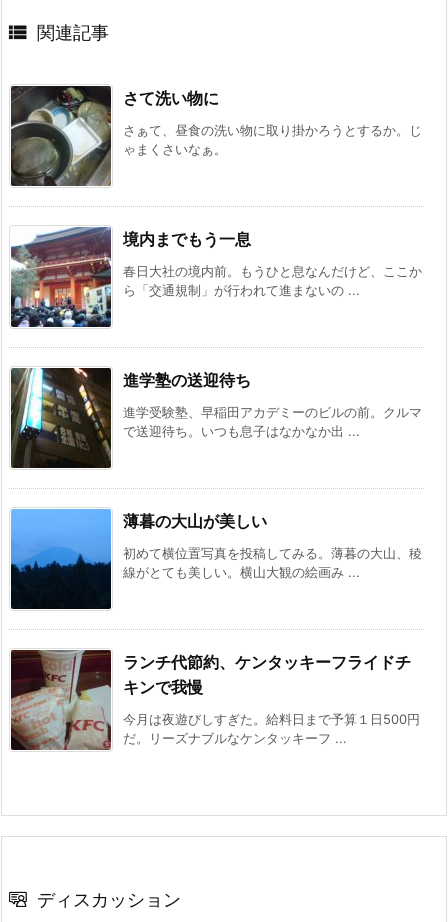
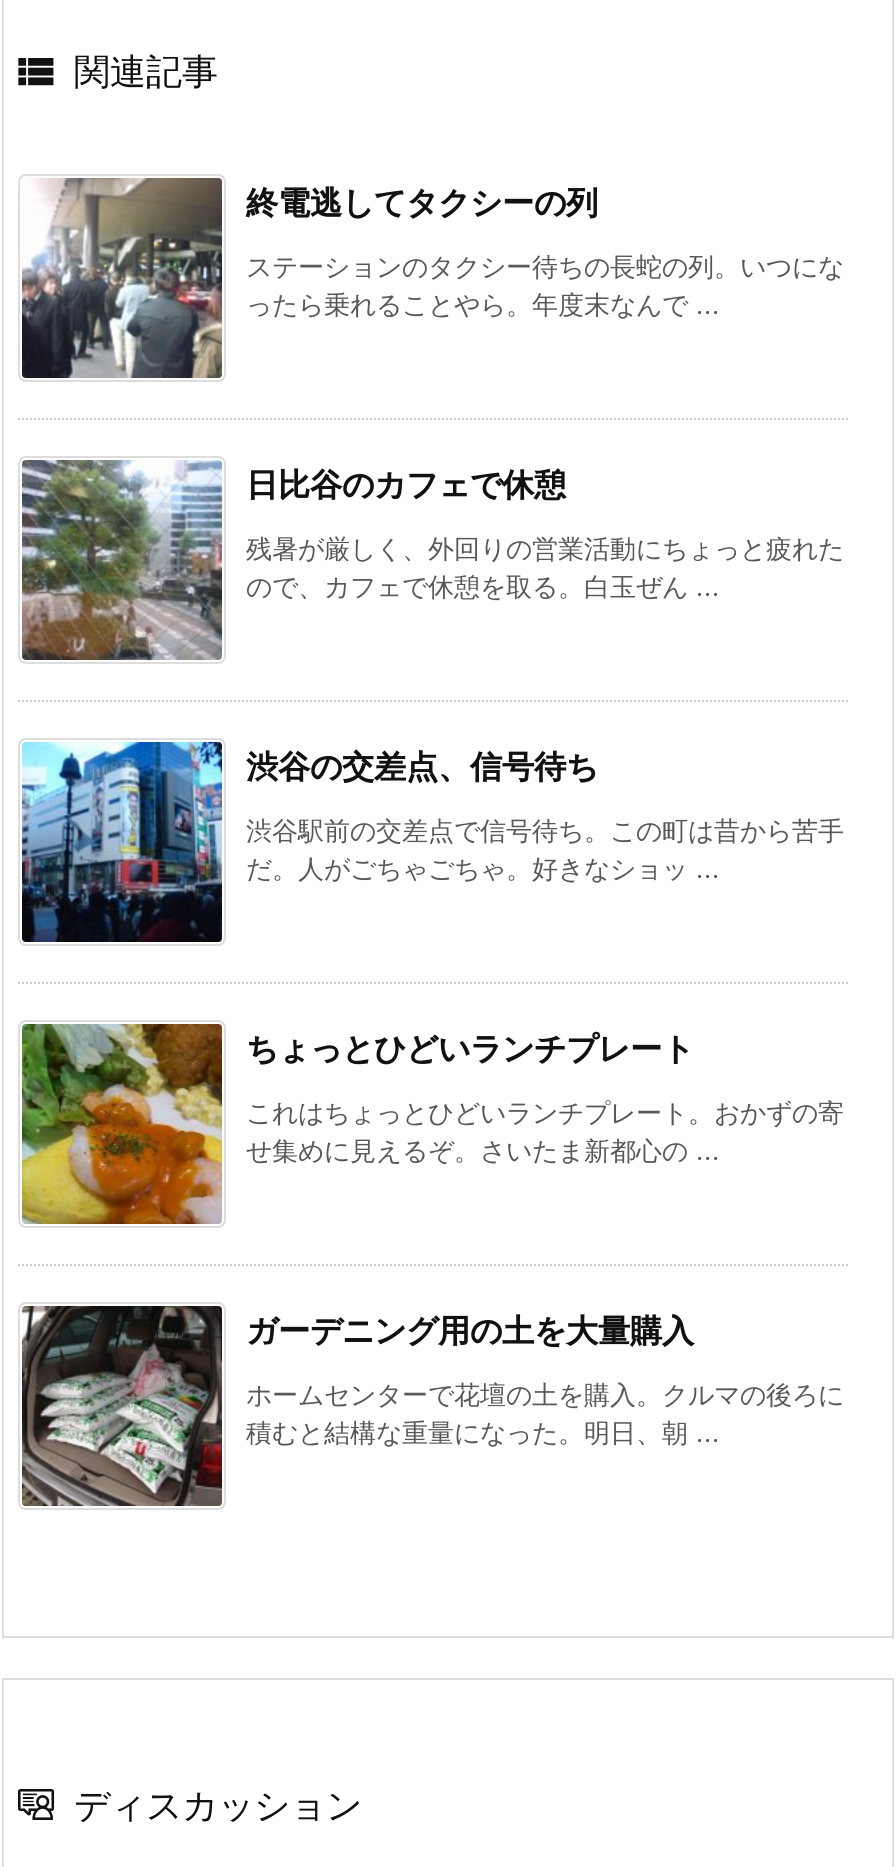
- [image]
- さて洗い物に
+ [image]
+ 終電逃してタクシーの列

- さぁて、昼食の洗い物に取り掛かろうとするか。じ
- ゃまくさいなぁ。
+ ステーションのタクシー待ちの長蛇の列。いつにな
+ ったら乗れることやら。年度末なんで ...

- [image]
- 境内までもう一息
+ [image]
+ 日比谷のカフェで休憩

- 春日大社の境内前。もうひと息なんだけど、ここか
- ら「交通規制」が行われて進まないの ...
+ 残暑が厳しく、外回りの営業活動にちょっと疲れた
+ ので、カフェで休憩を取る。白玉ぜん ...

- [image]
- 進学塾の送迎待ち
+ [image]
+ 渋谷の交差点、信号待ち

- 進学受験塾、早稲田アカデミーのビルの前。クルマ
- で送迎待ち。いつも息子はなかなか出 ...
+ 渋谷駅前の交差点で信号待ち。この町は昔から苦手
+ だ。人がごちゃごちゃ。好きなショッ ...

- [image]
- 薄暮の大山が美しい
+ [image]
+ ちょっとひどいランチプレート

- 初めて横位置写真を投稿してみる。薄暮の大山、稜
- 線がとても美しい。横山大観の絵画み ...
+ これはちょっとひどいランチプレート。おかずの寄
+ せ集めに見えるぞ。さいたま新都心の ...

- [image]
- ランチ代節約、ケンタッキーフライドチ
- キンで我慢
+ [image]
+ ガーデニング用の土を大量購入

- 今月は夜遊びしすぎた。給料日まで予算１日500円
- だ。リーズナブルなケンタッキーフ ...
+ ホームセンターで花壇の土を購入。クルマの後ろに
+ 積むと結構な重量になった。明日、朝 ...
